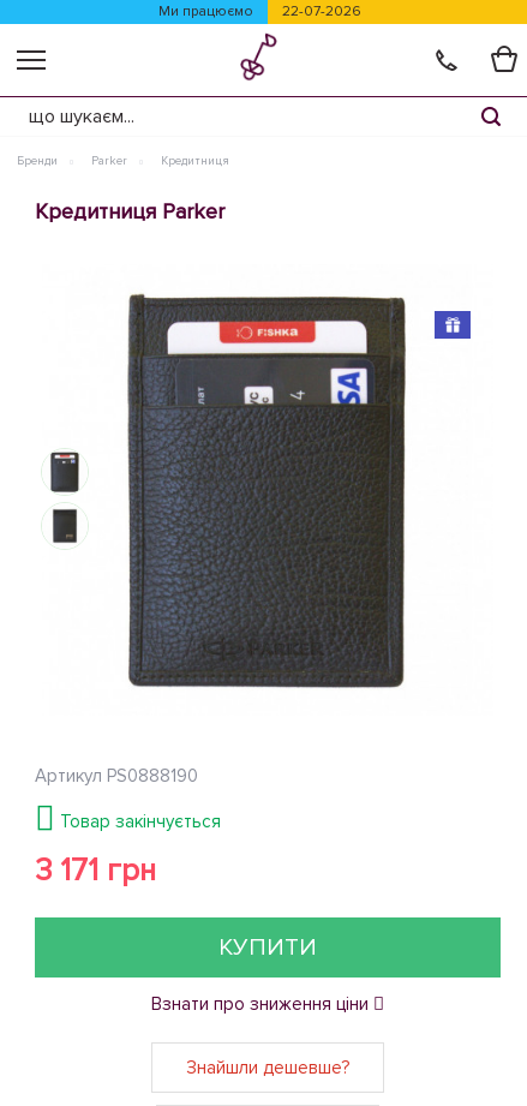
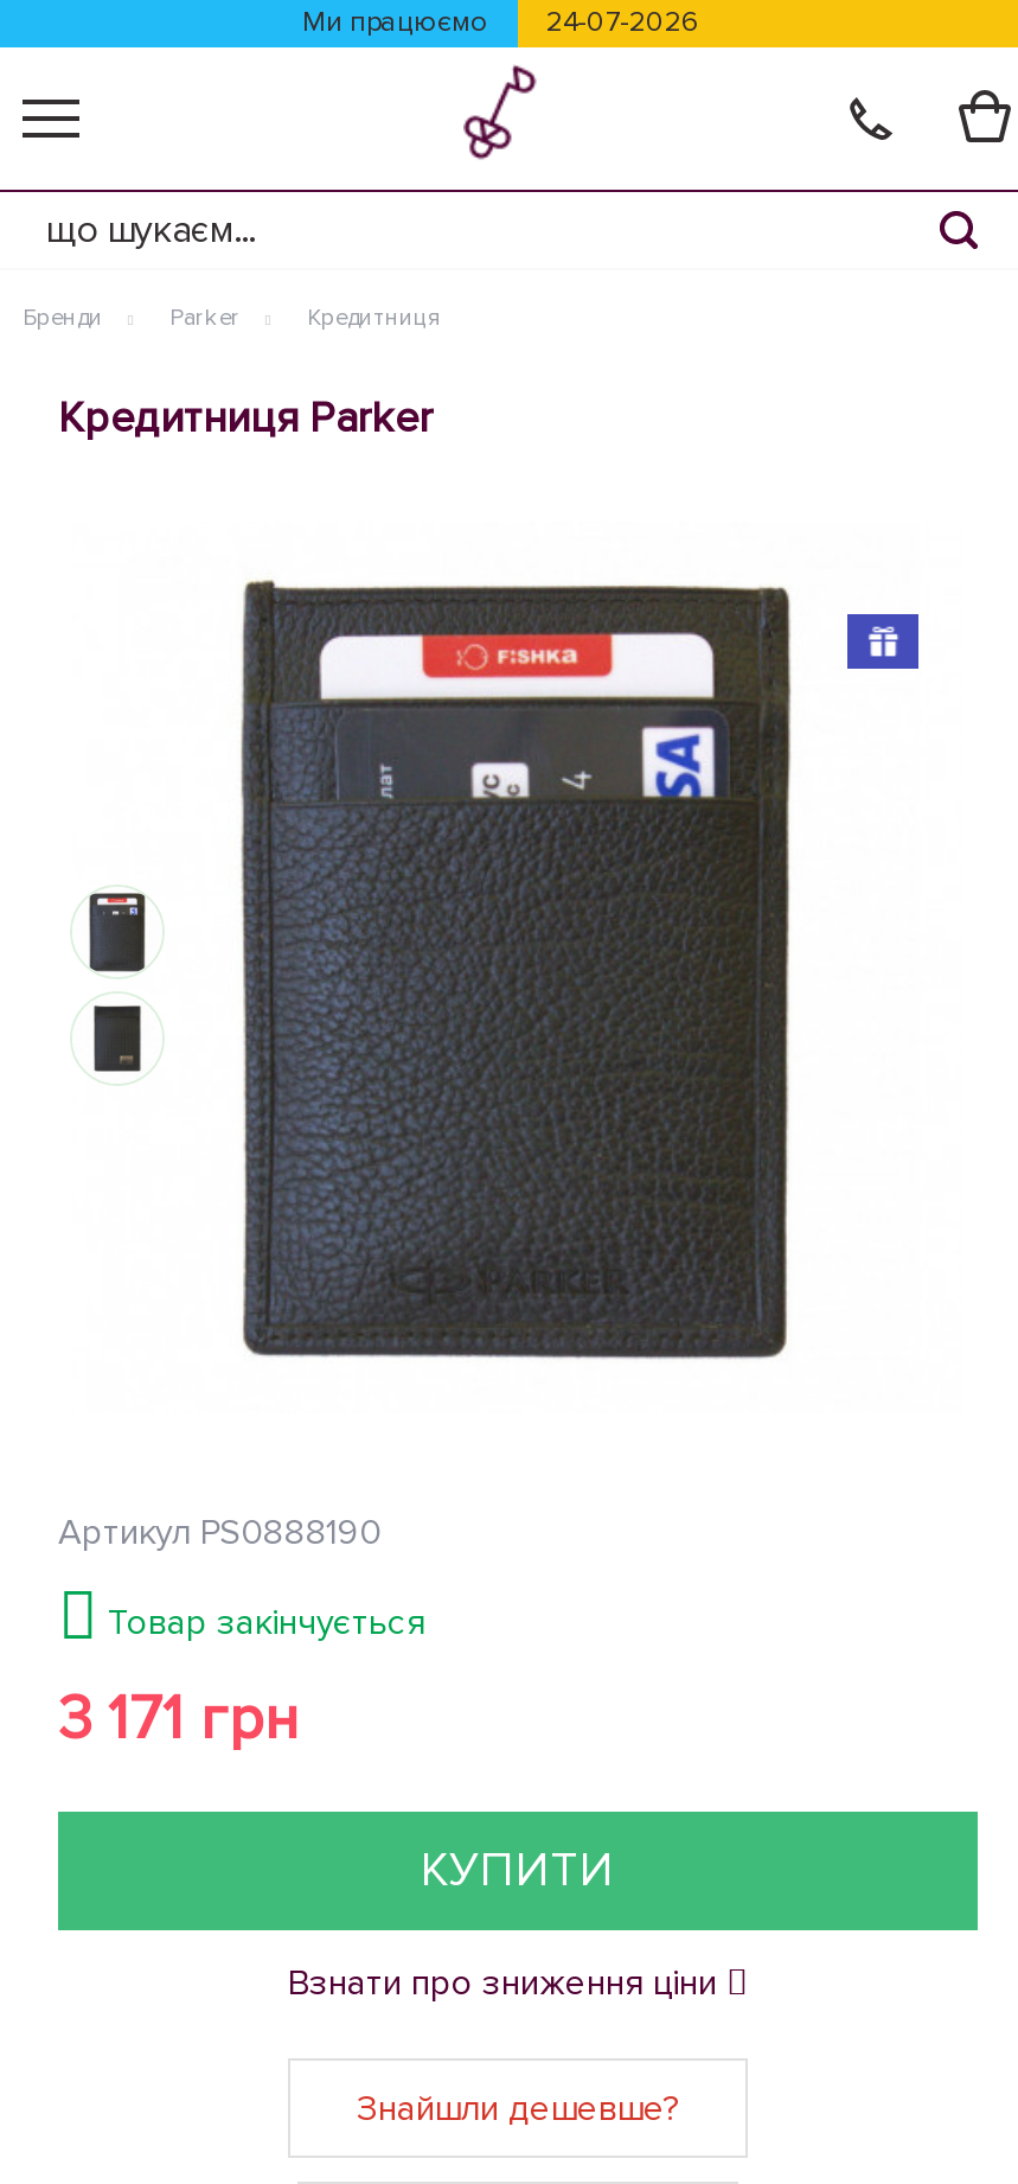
- Ми працюємо 22-07-2026
+ Ми працюємо 24-07-2026
